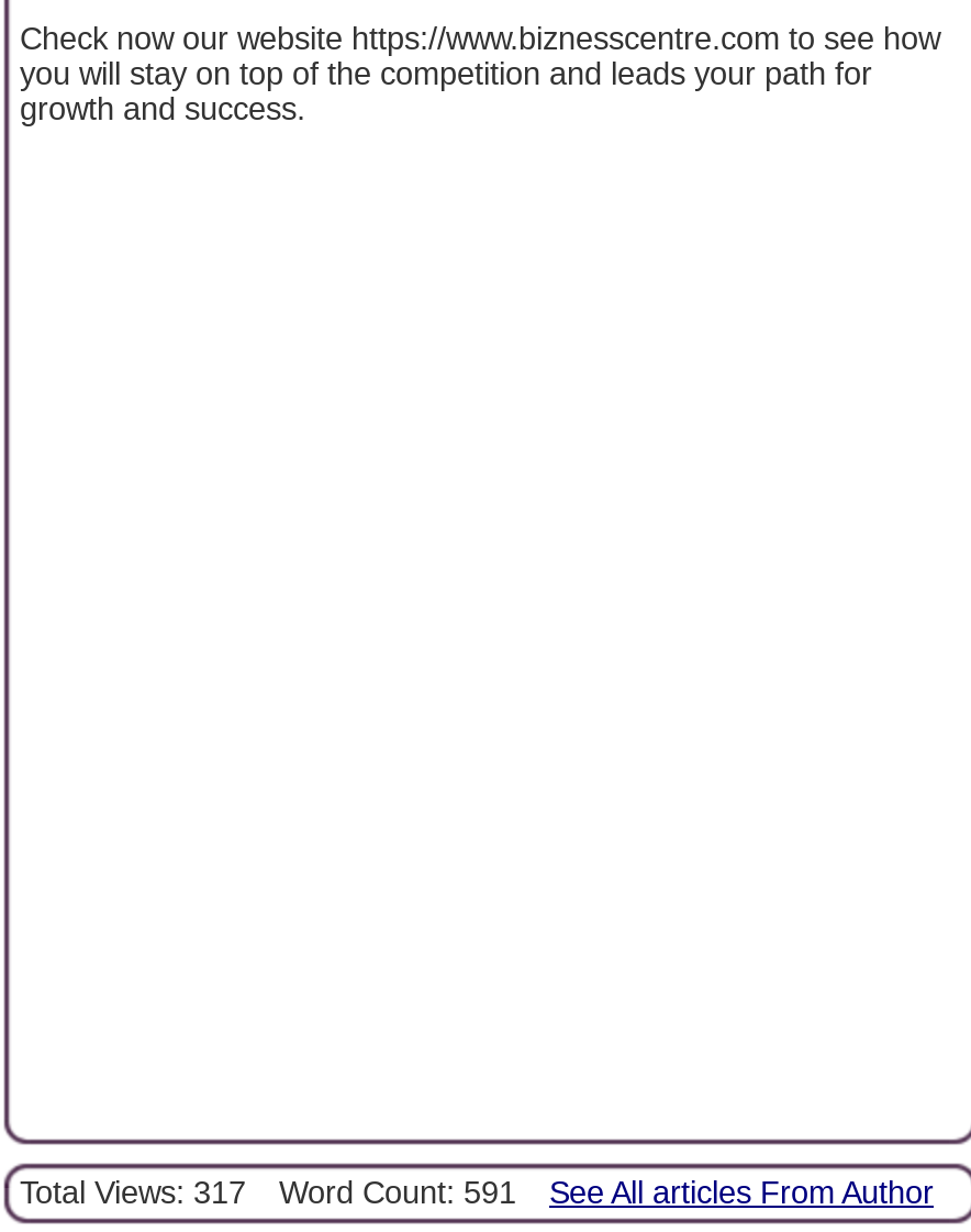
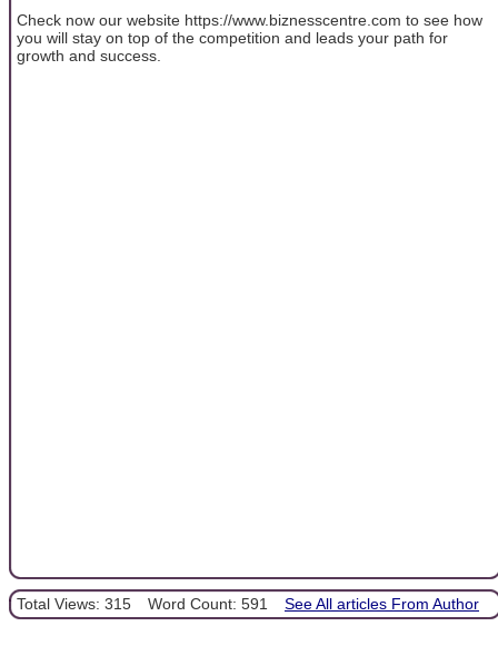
- Total Views: 317 Word Count: 591 See All articles From Author
+ Total Views: 315 Word Count: 591 See All articles From Author
